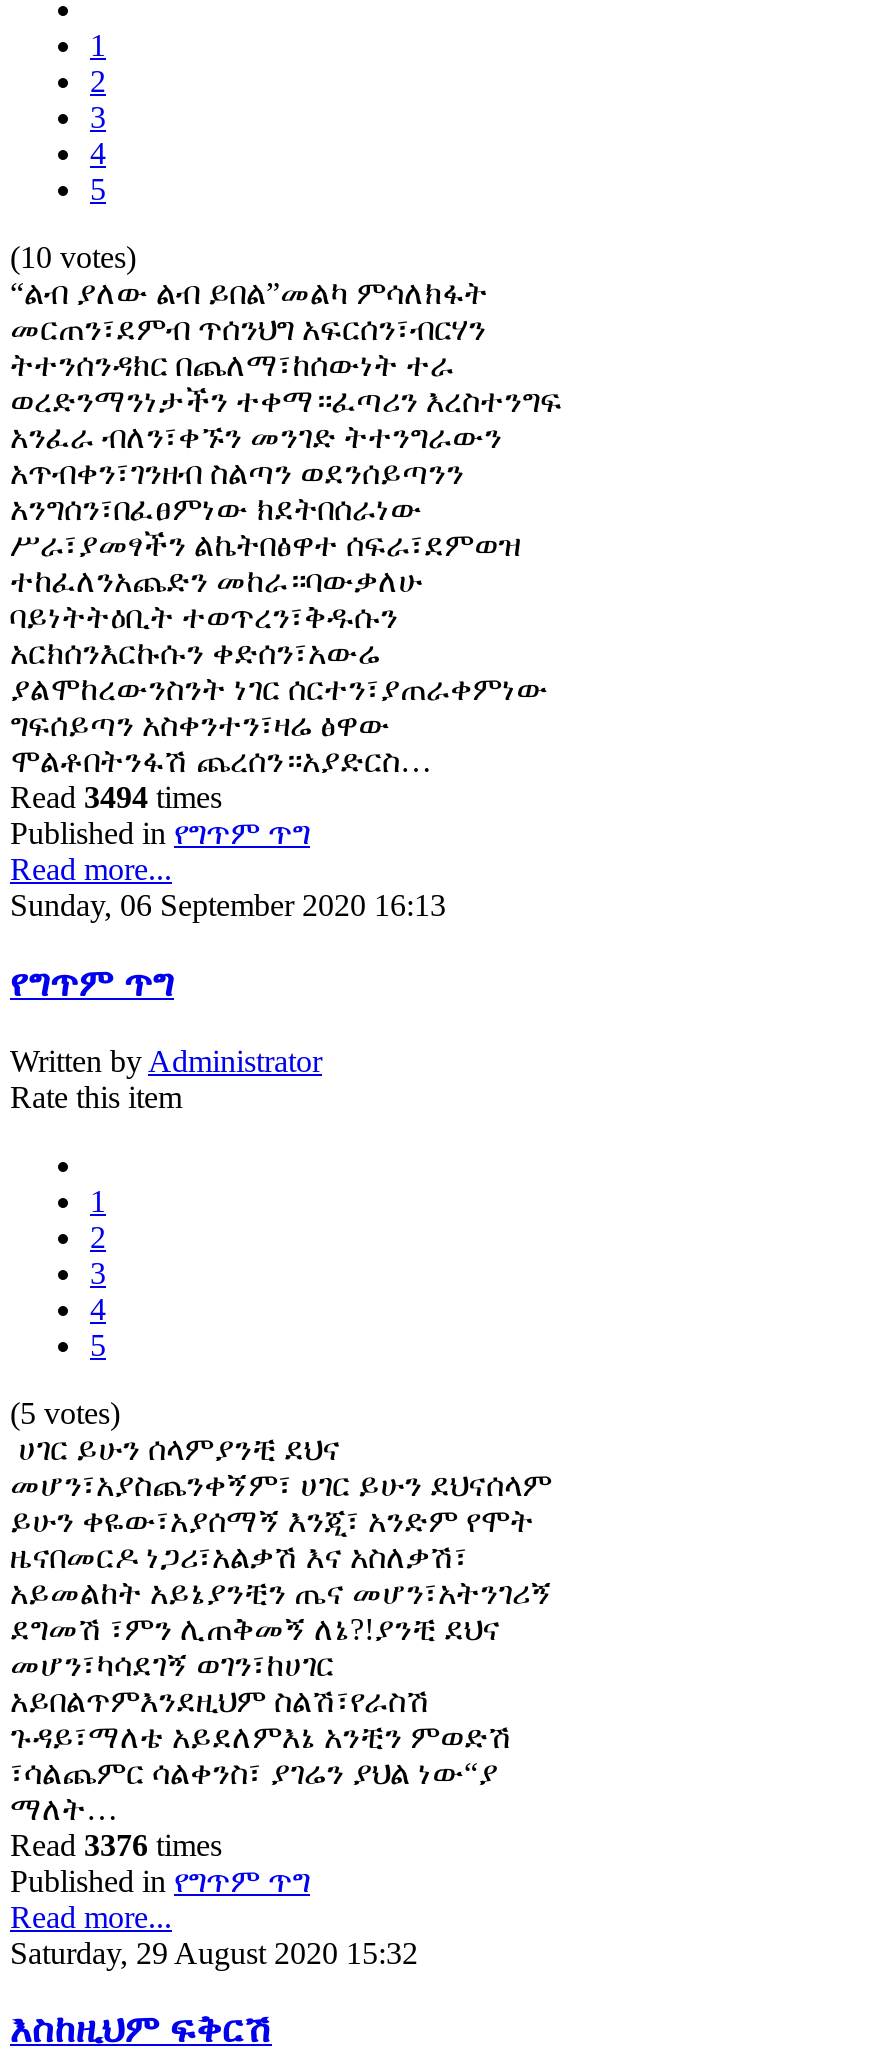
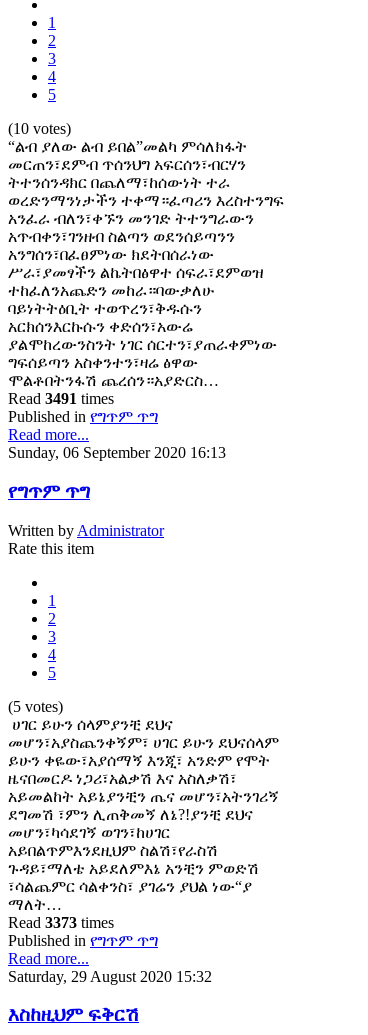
- Read 3494 times
+ Read 3491 times

- Read 3376 times
+ Read 3373 times
